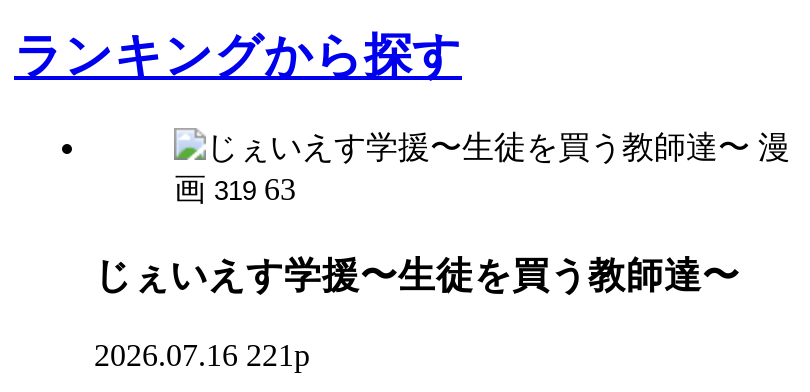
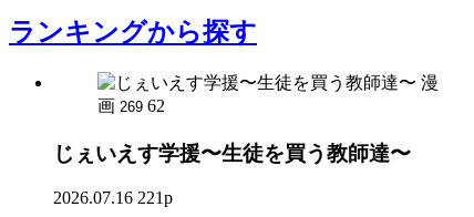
- 画 319 63
+ 画 269 62
